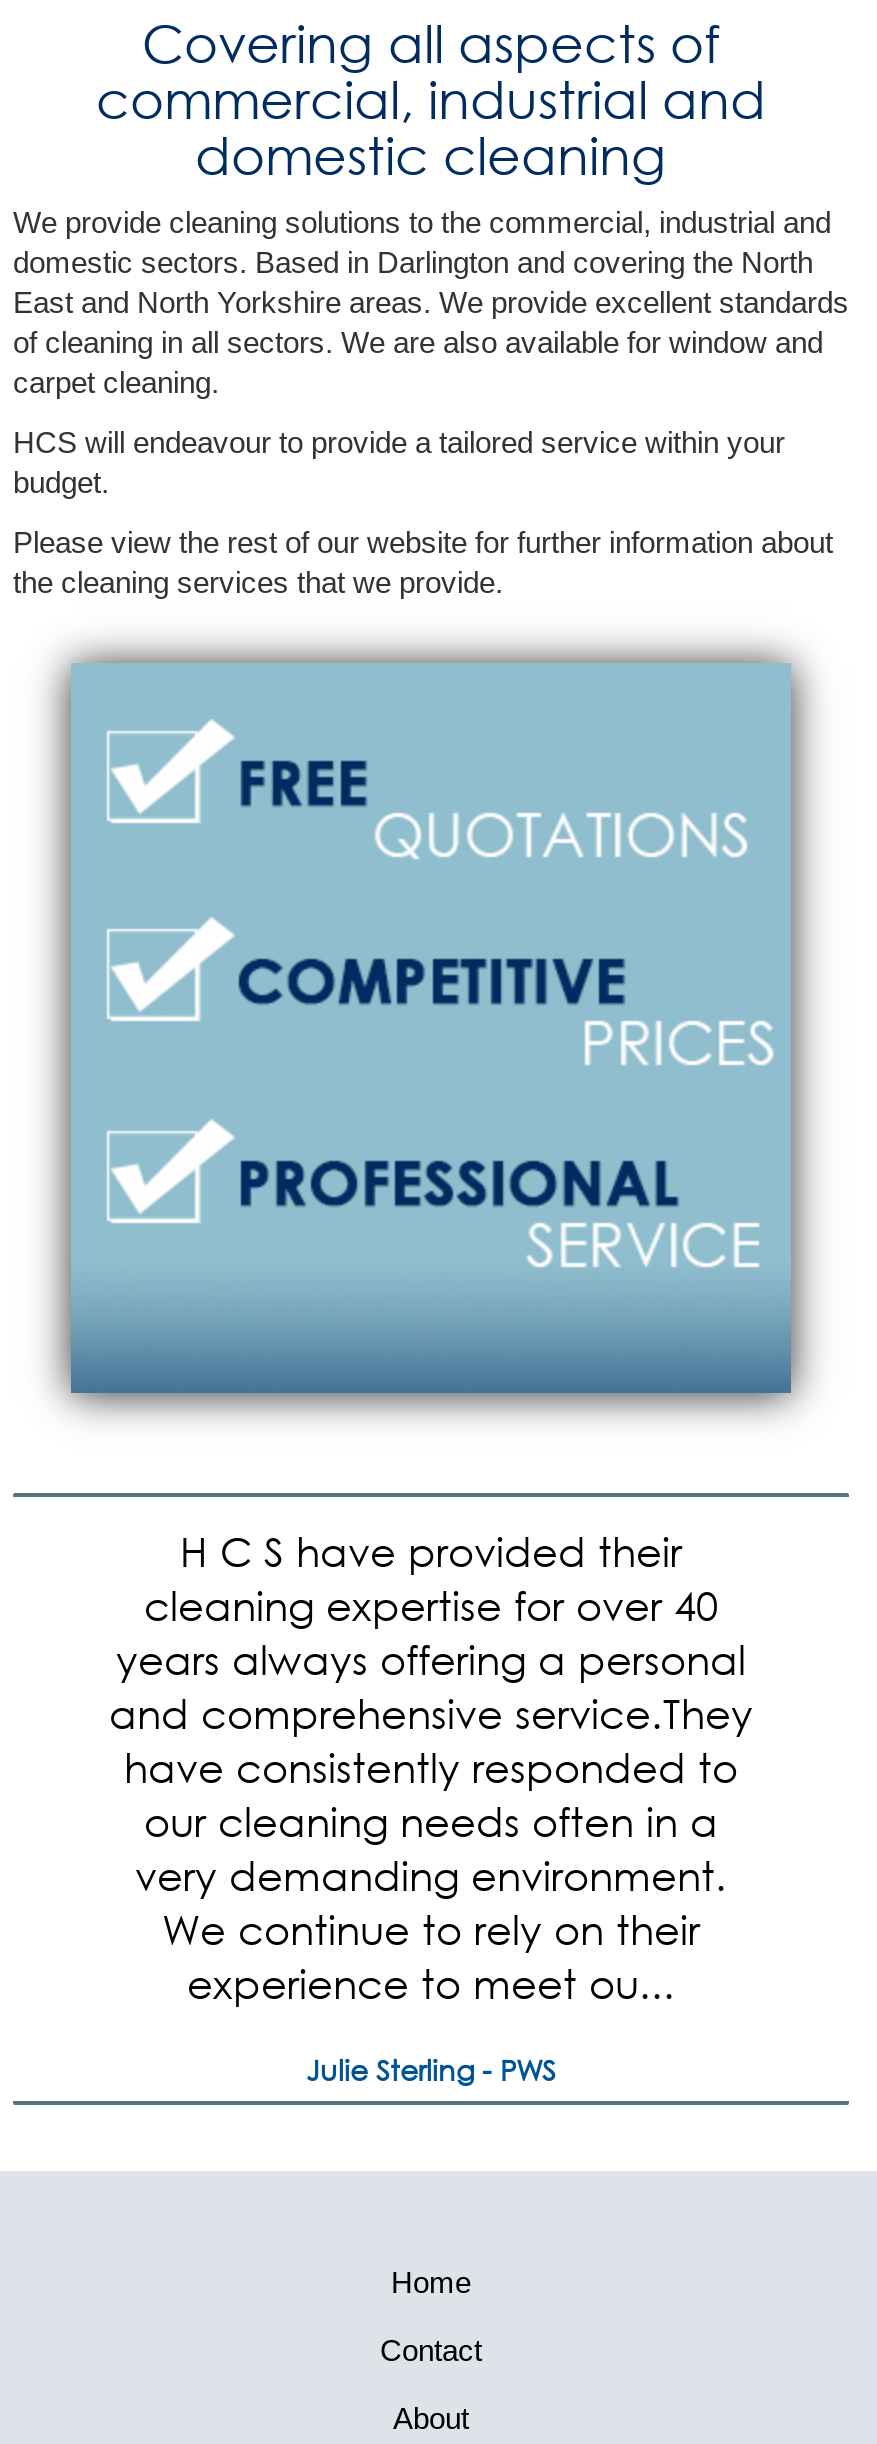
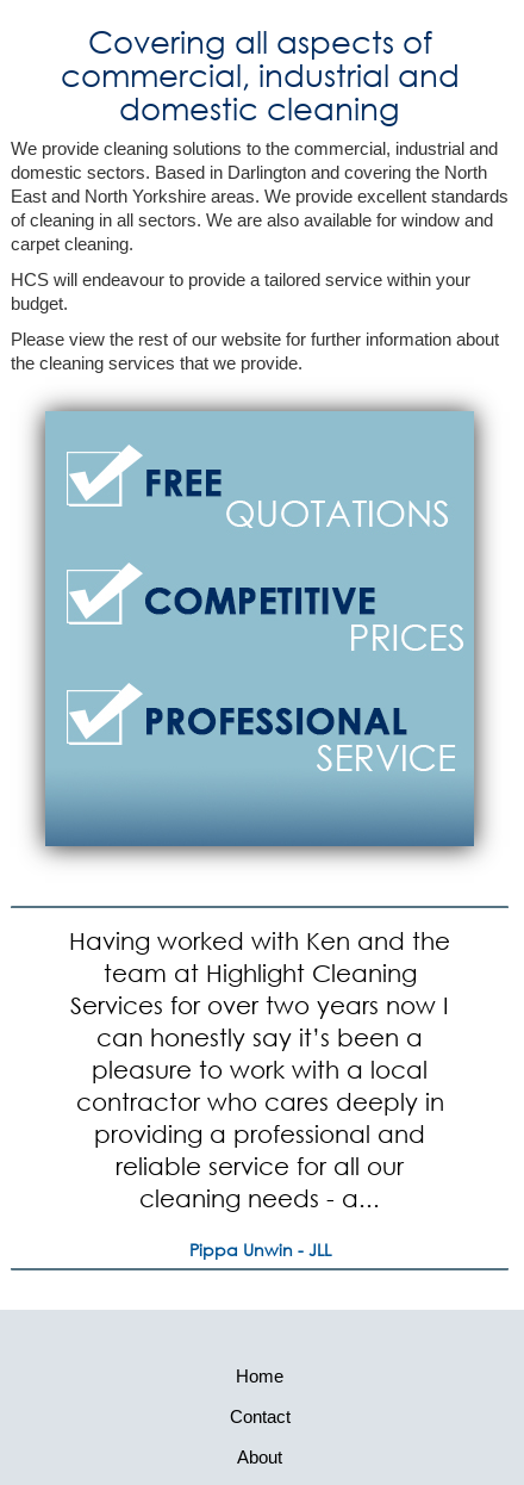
- H C S have provided their
- cleaning expertise for over 40
- years always offering a personal
- and comprehensive service.They
- have consistently responded to
- our cleaning needs often in a
- very demanding environment.
- We continue to rely on their
- experience to meet ou...
+ Having worked with Ken and the
+ team at Highlight Cleaning
+ Services for over two years now I
+ can honestly say it’s been a
+ pleasure to work with a local
+ contractor who cares deeply in
+ providing a professional and
+ reliable service for all our
+ cleaning needs - a...

- Julie Sterling - PWS
+ Pippa Unwin - JLL
